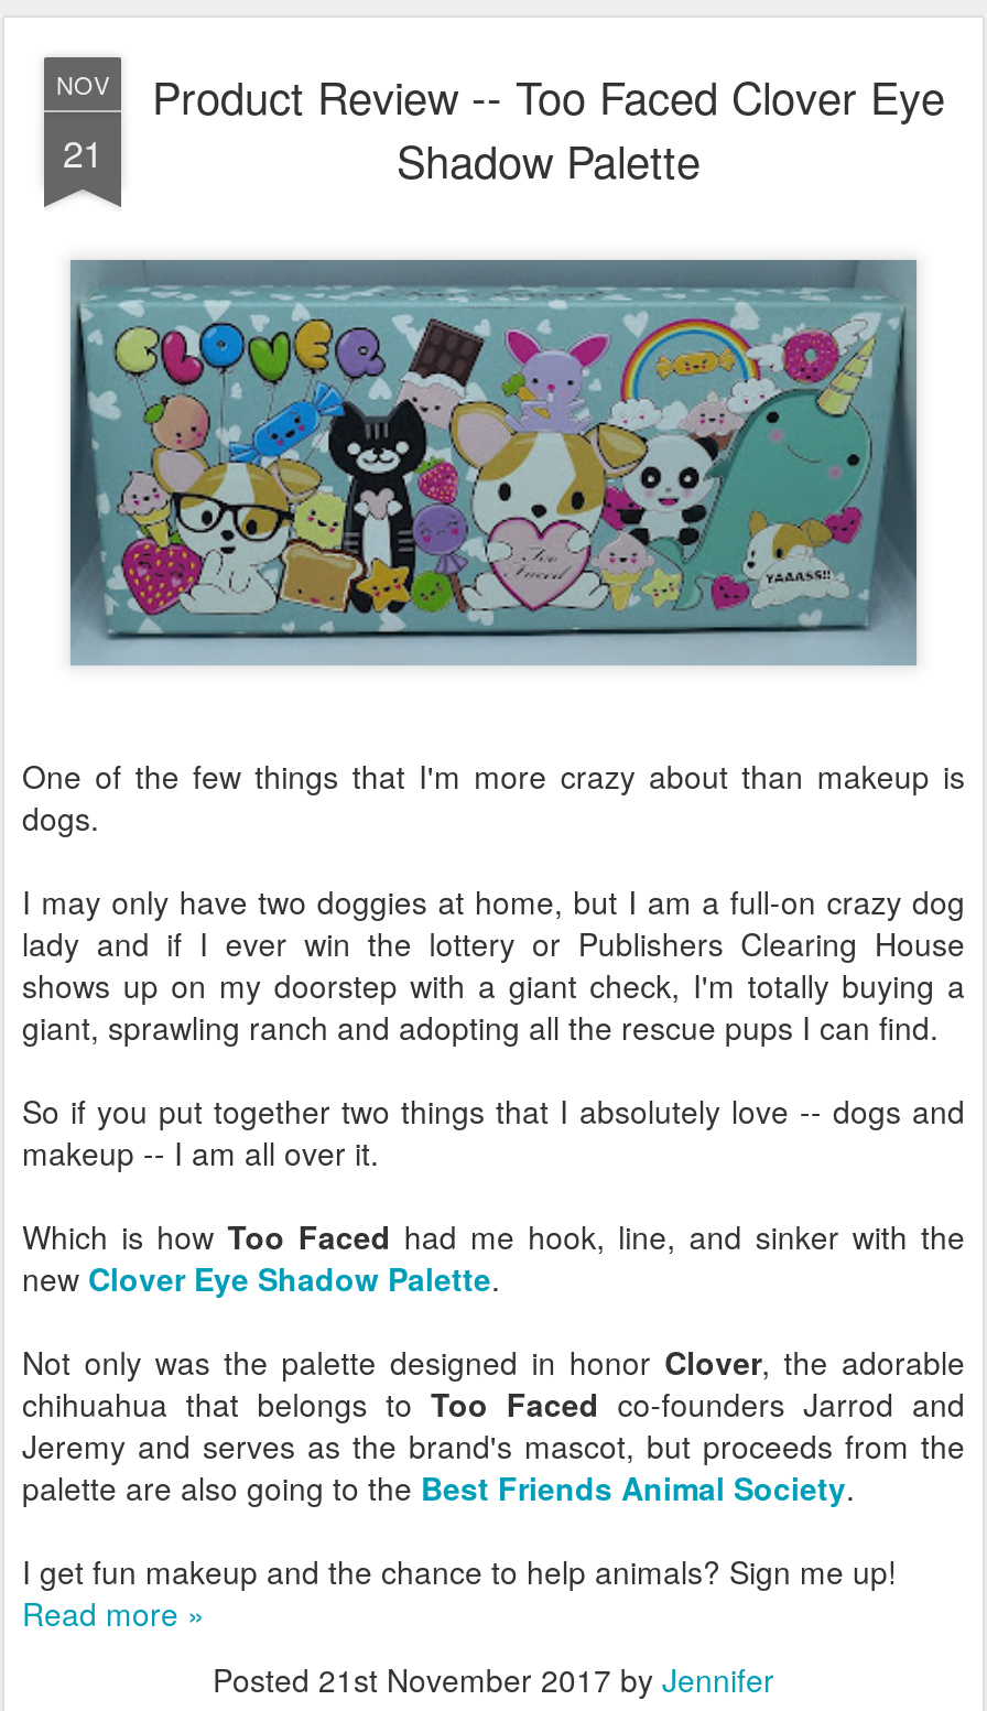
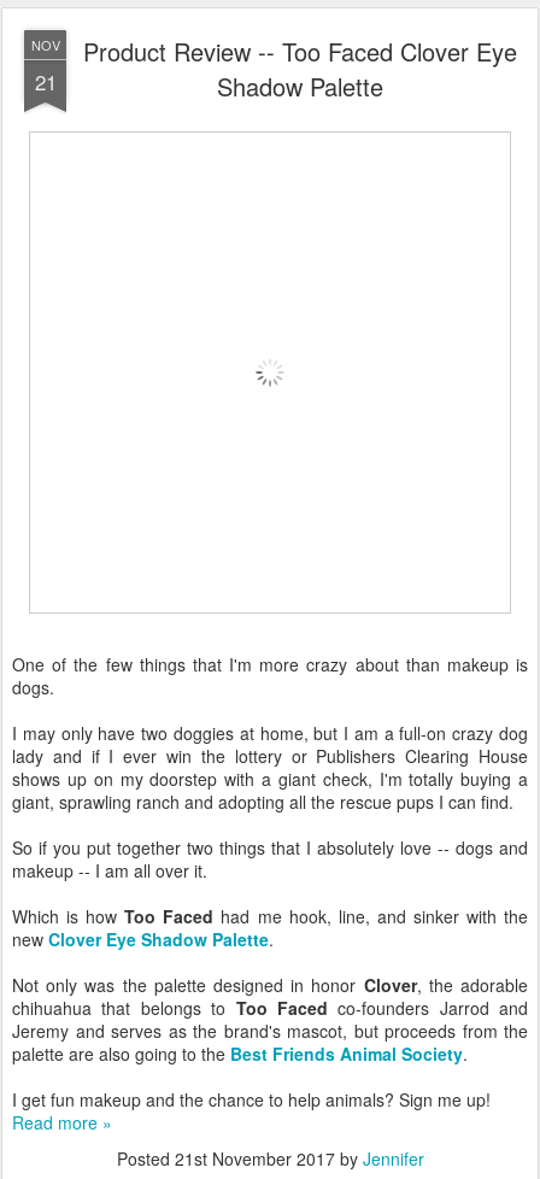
- [image]
